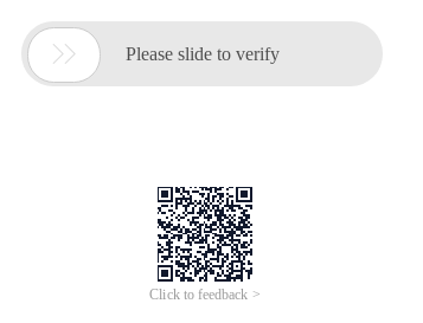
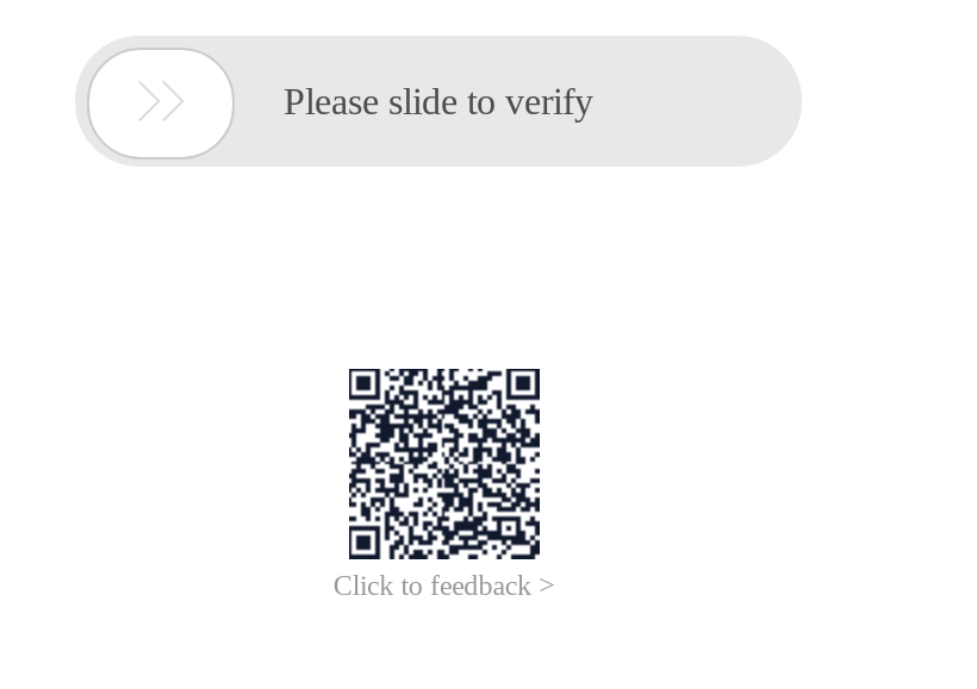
- [image]
+ [image]
